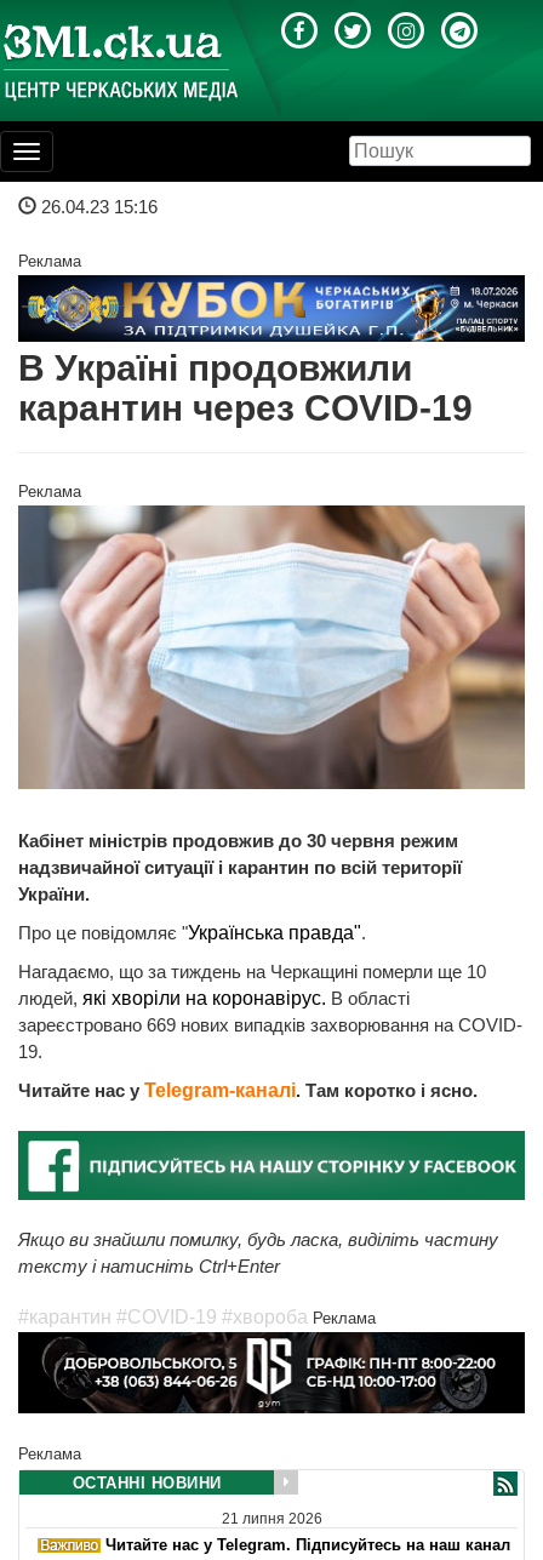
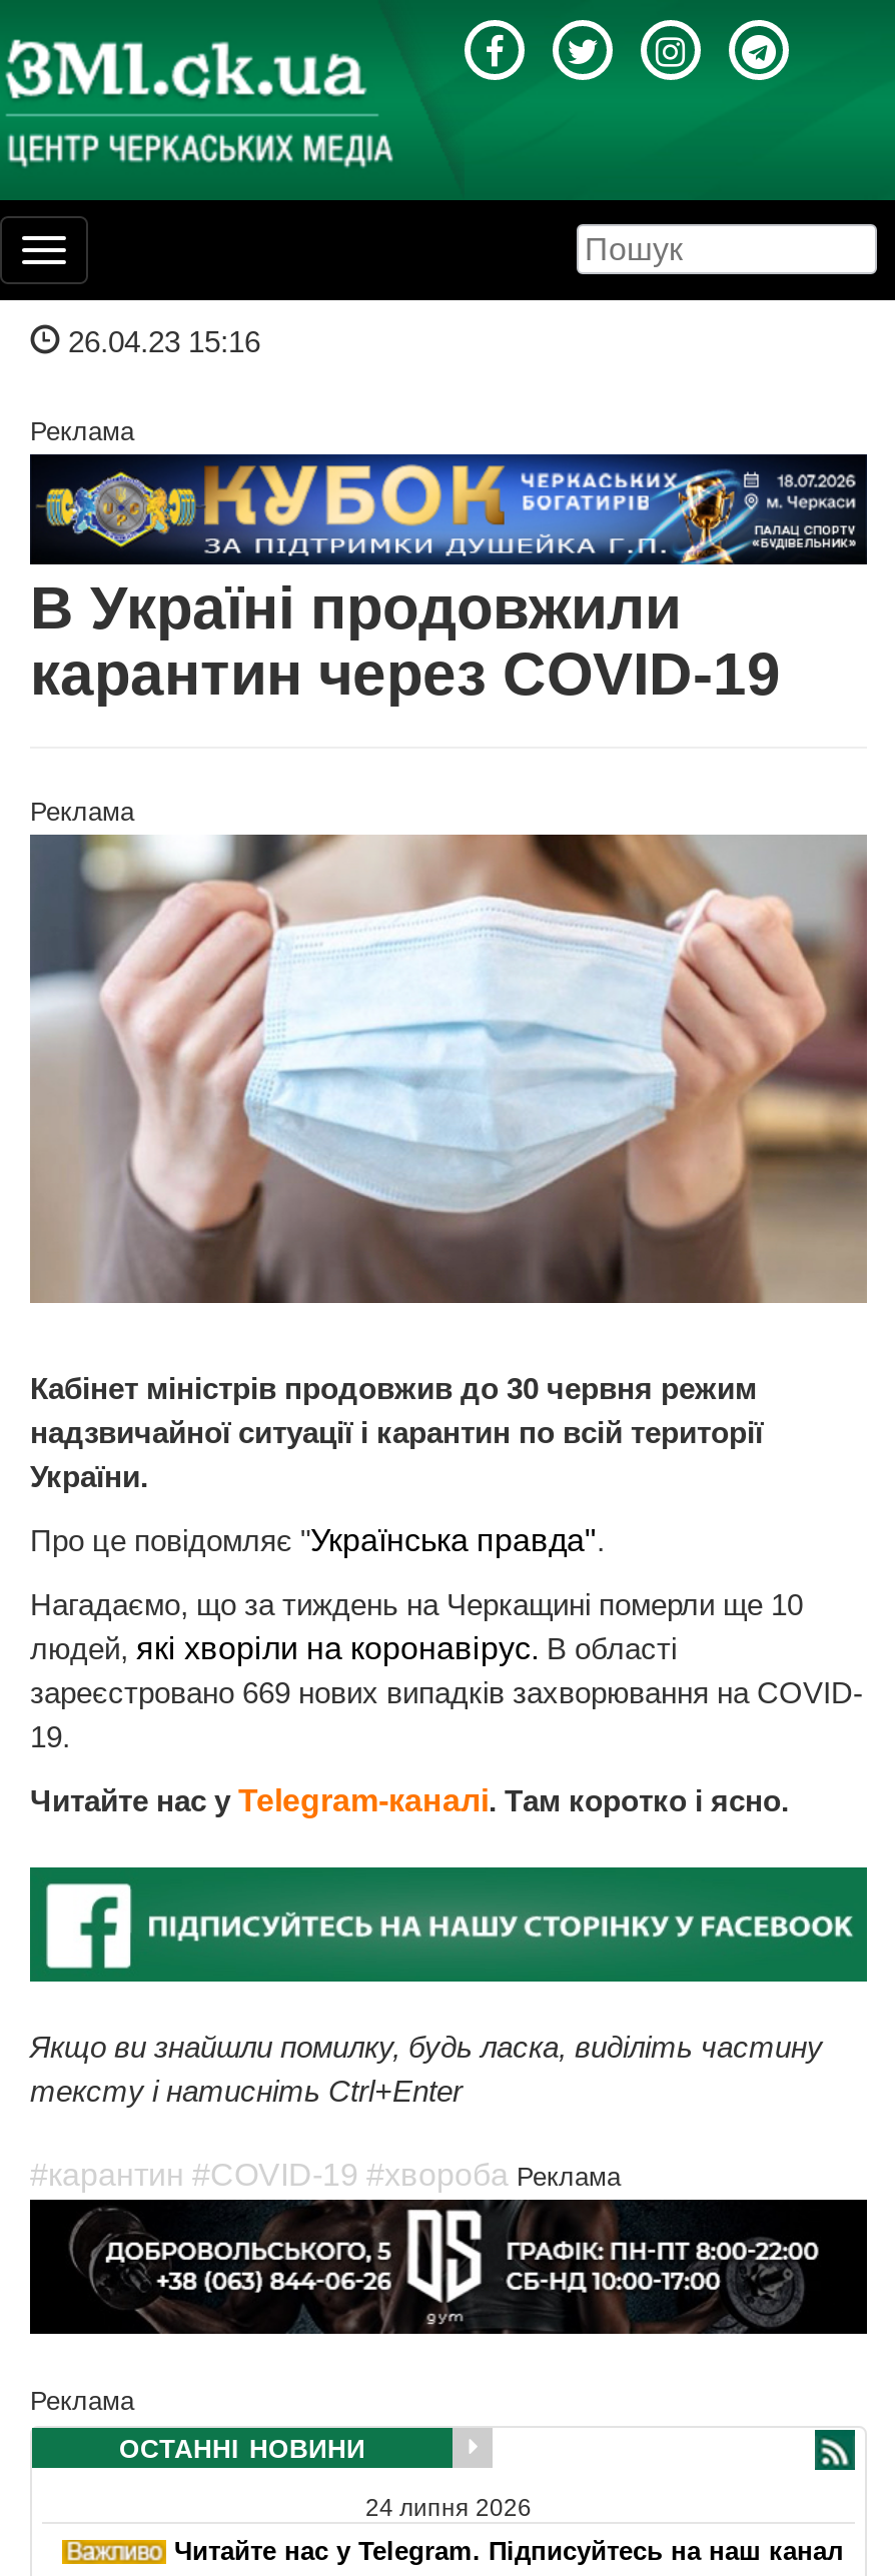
- 21 липня 2026
+ 24 липня 2026
